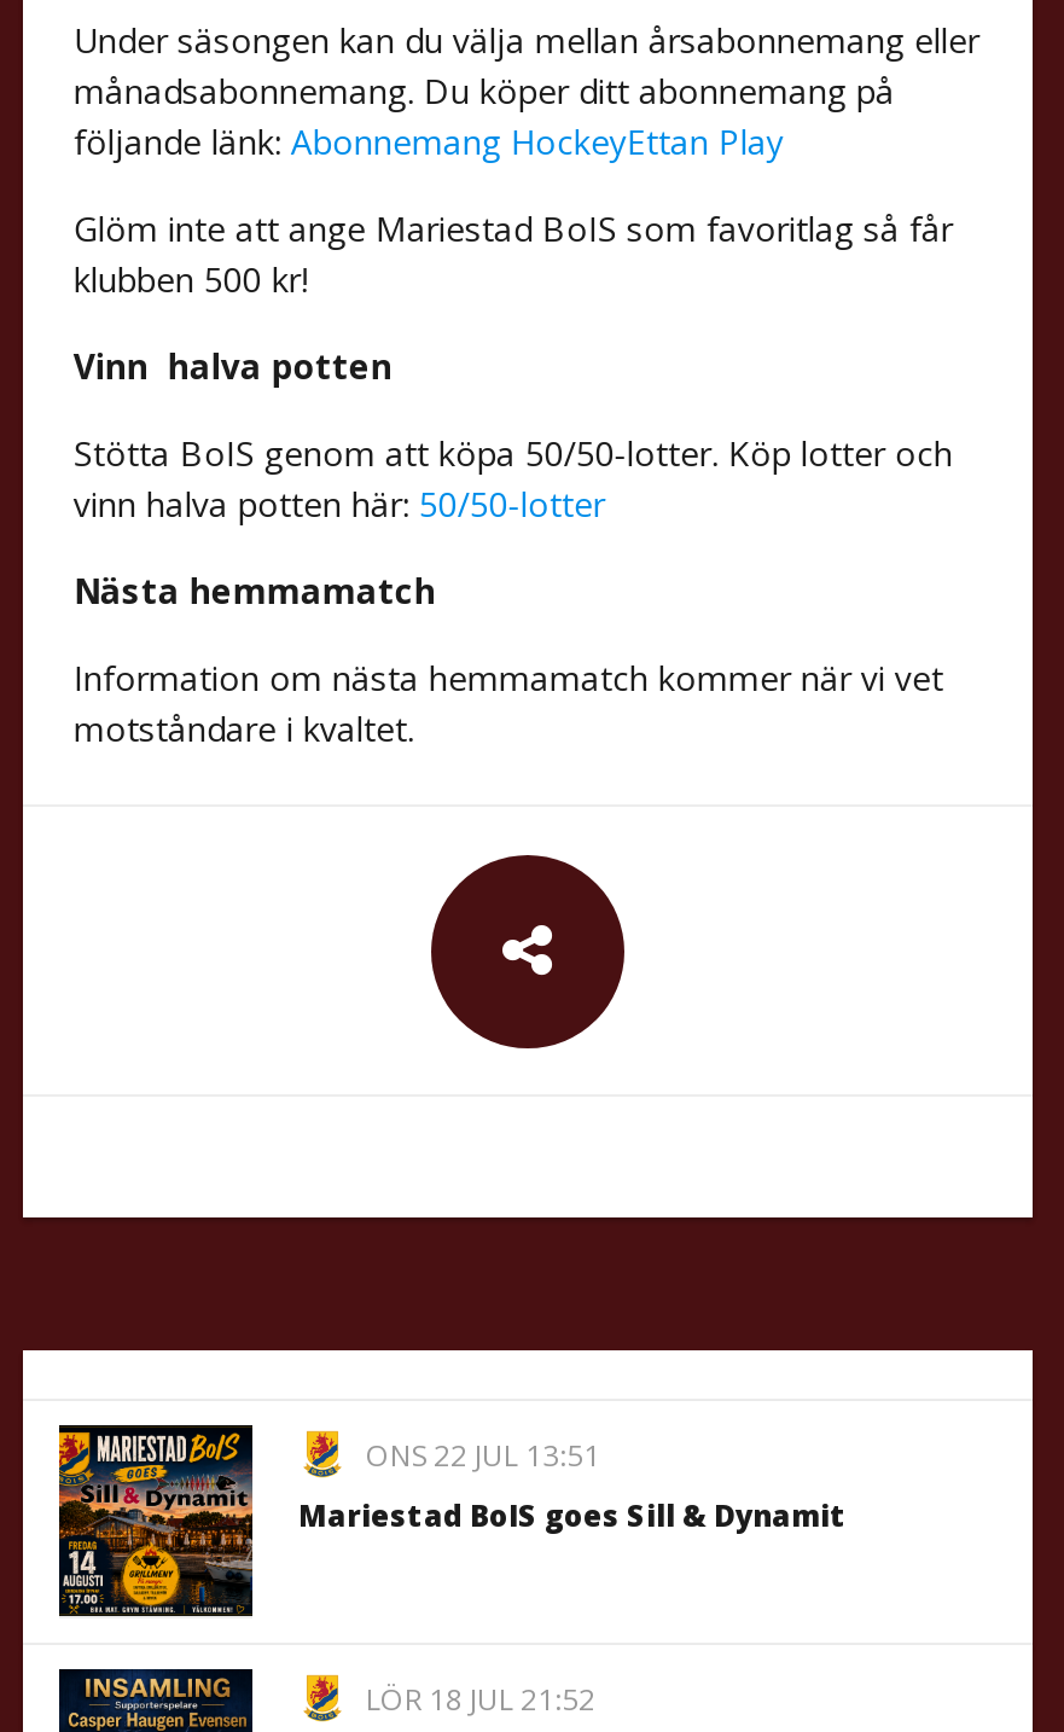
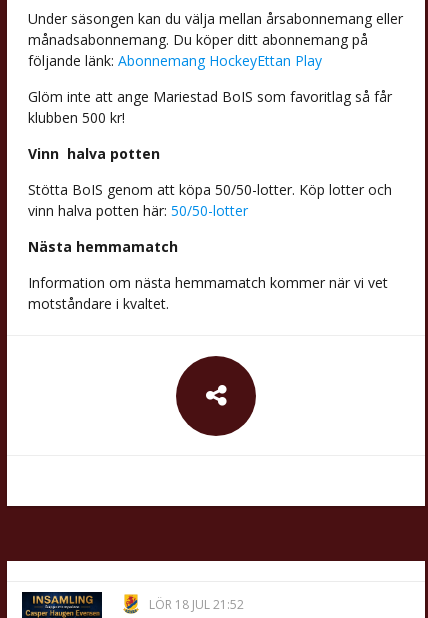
- [image]
- ONS 22 JUL 13:51
- Mariestad BoIS goes Sill & Dynamit
